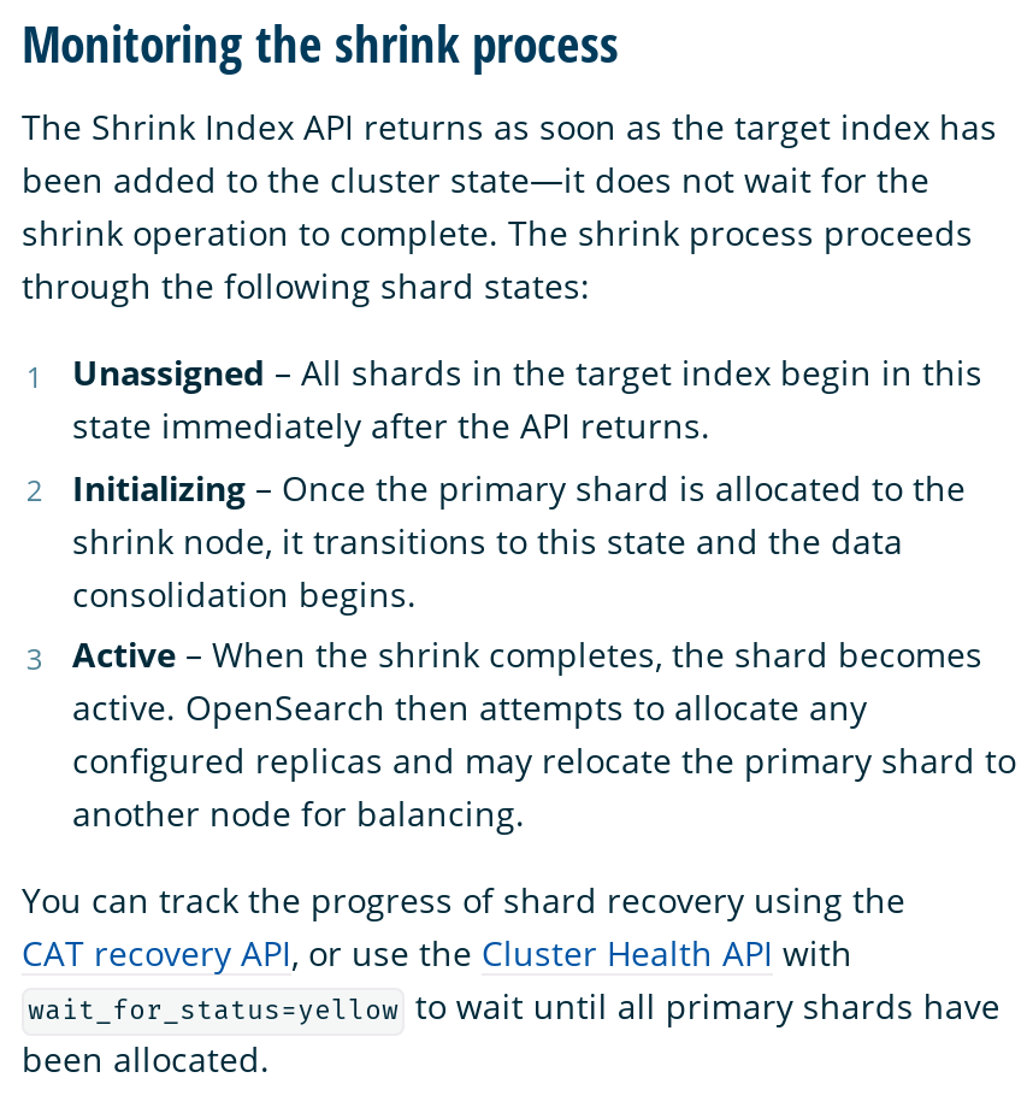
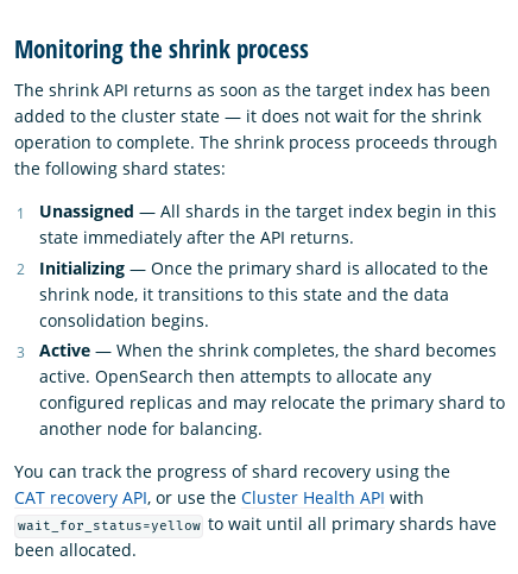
- The Shrink Index API returns as soon as the target index has
- been added to the cluster state—it does not wait for the
- shrink operation to complete. The shrink process proceeds
- through the following shard states:
+ The shrink API returns as soon as the target index has been
+ added to the cluster state — it does not wait for the shrink
+ operation to complete. The shrink process proceeds through
+ the following shard states:

- Unassigned – All shards in the target index begin in this
+ Unassigned — All shards in the target index begin in this

- Initializing – Once the primary shard is allocated to the
+ Initializing — Once the primary shard is allocated to the

- Active – When the shrink completes, the shard becomes
+ Active — When the shrink completes, the shard becomes
